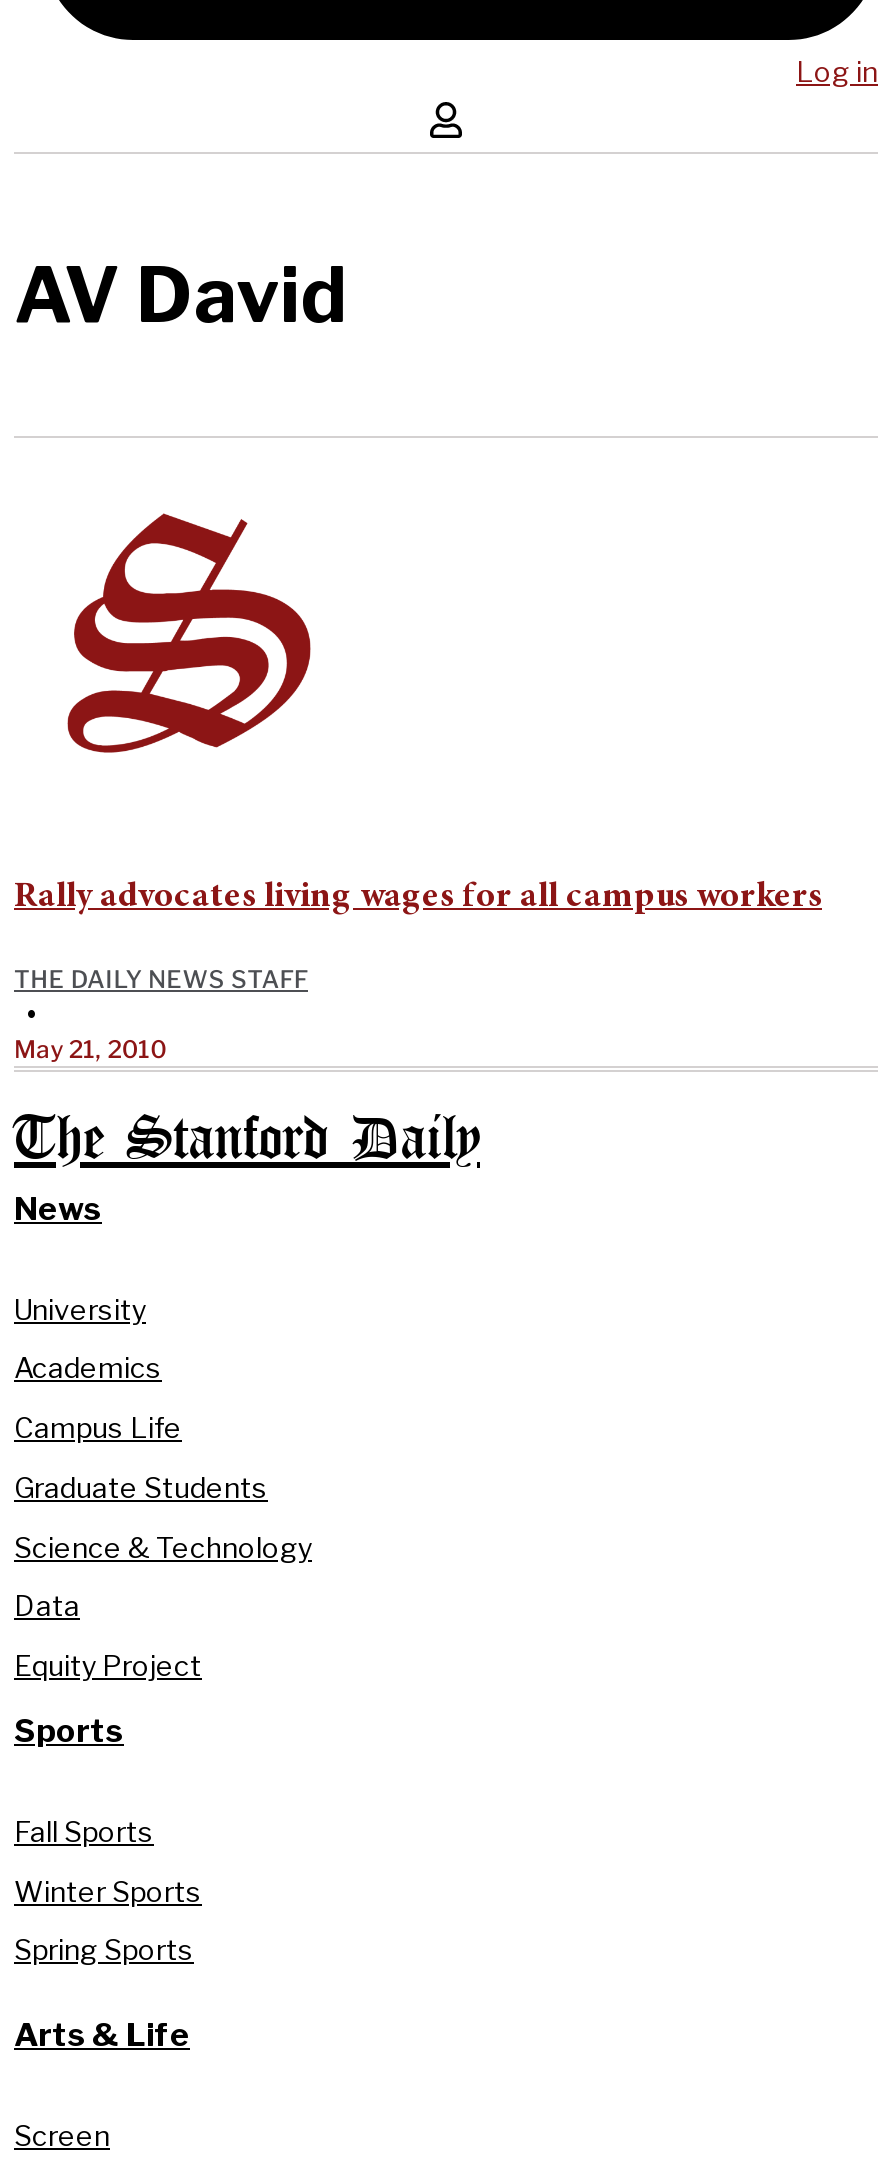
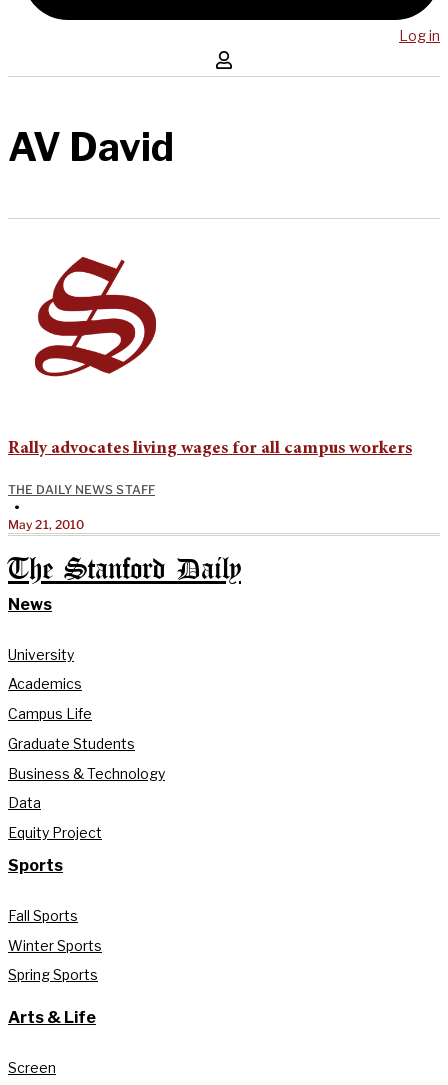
- Science & Technology
+ Business & Technology
